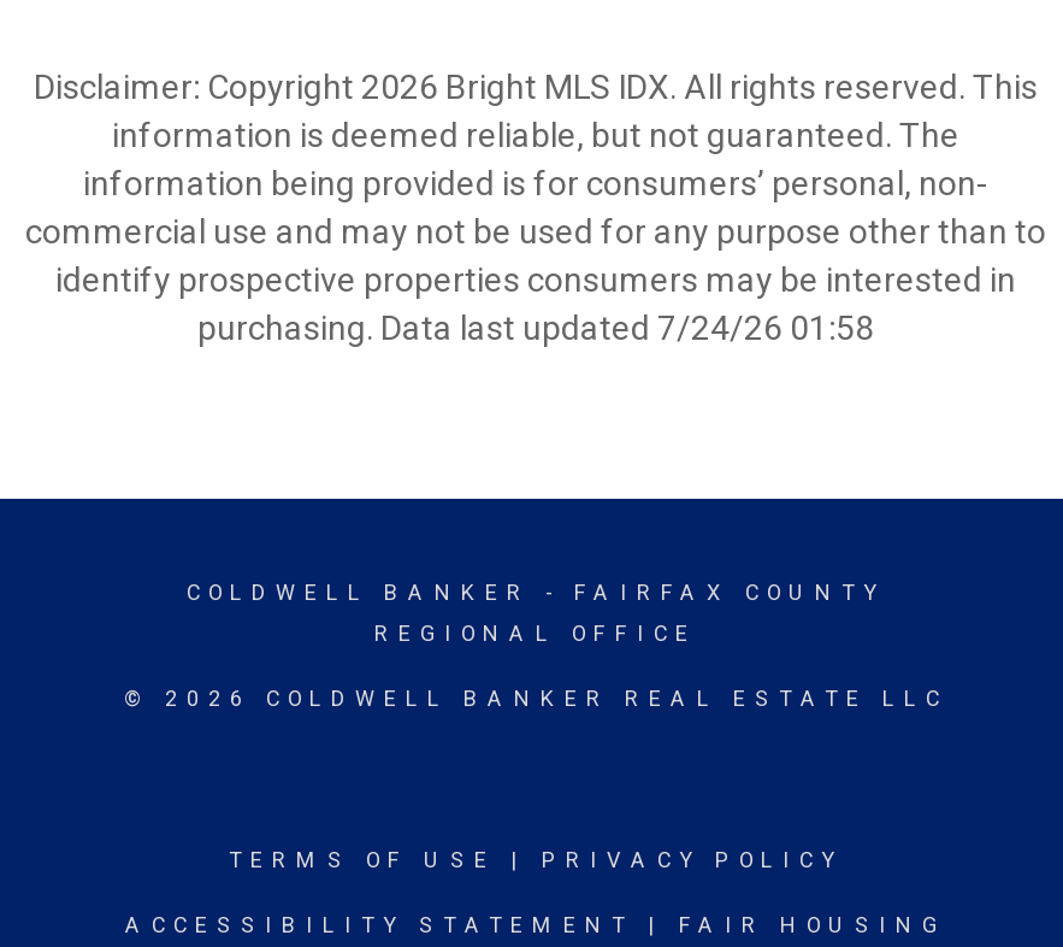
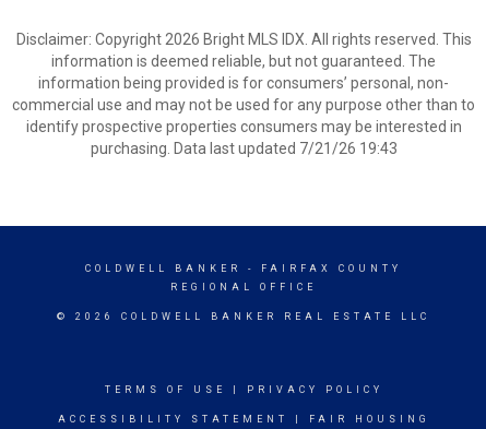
- purchasing. Data last updated 7/24/26 01:58
+ purchasing. Data last updated 7/21/26 19:43
